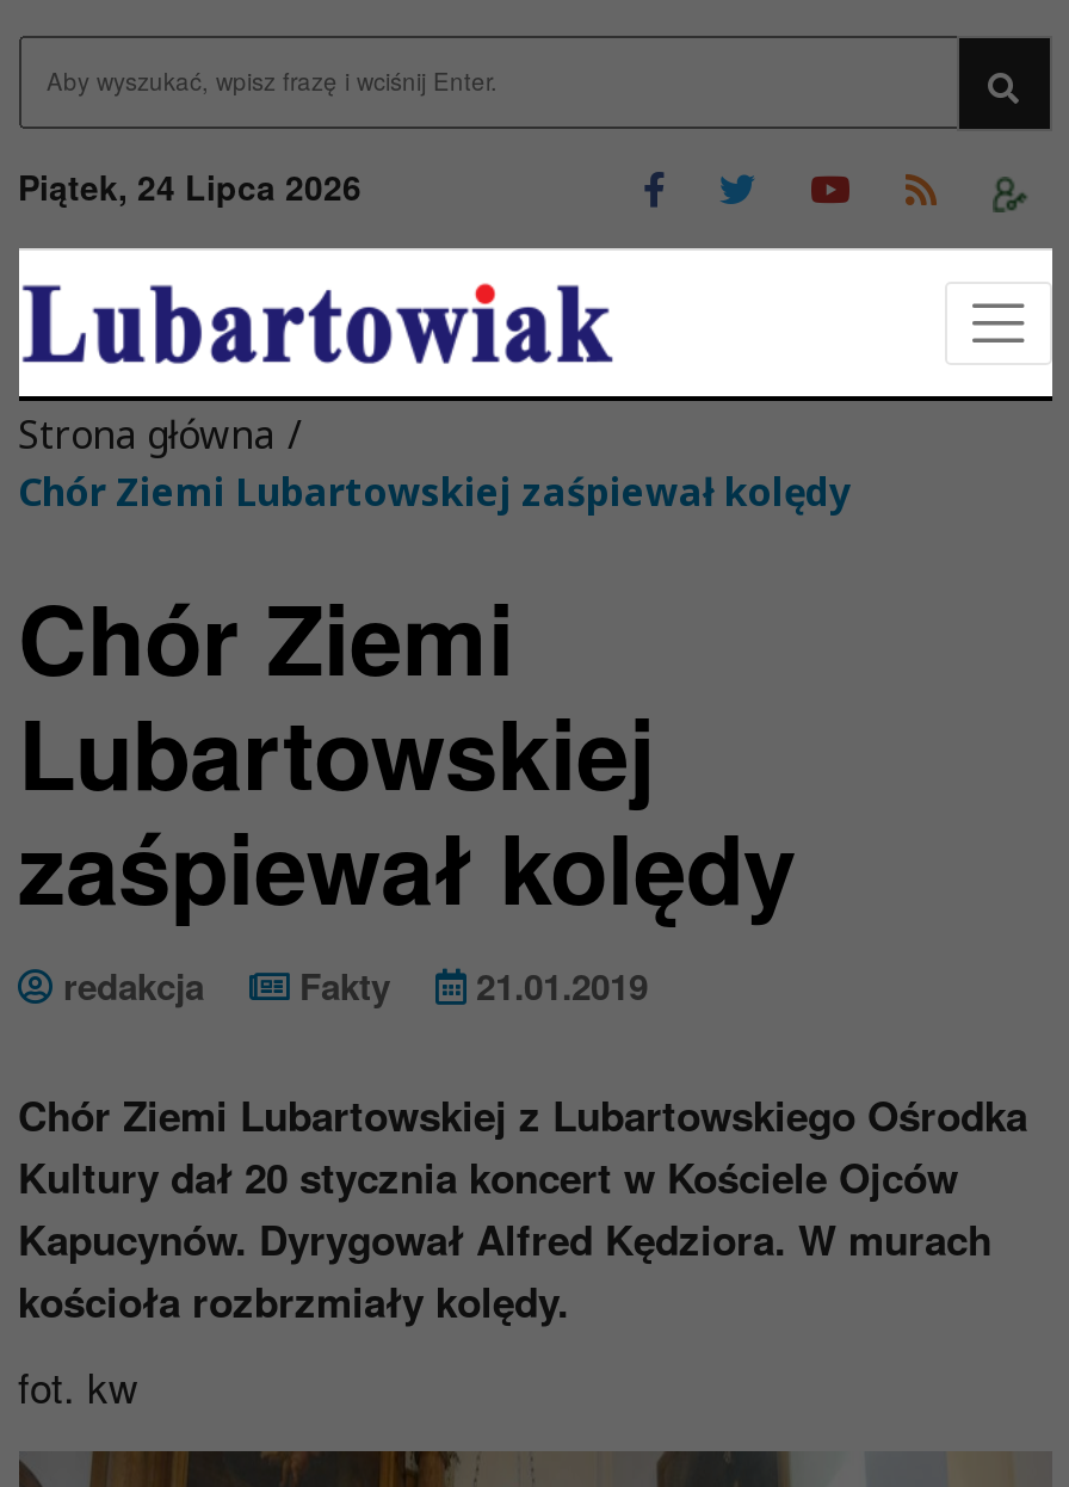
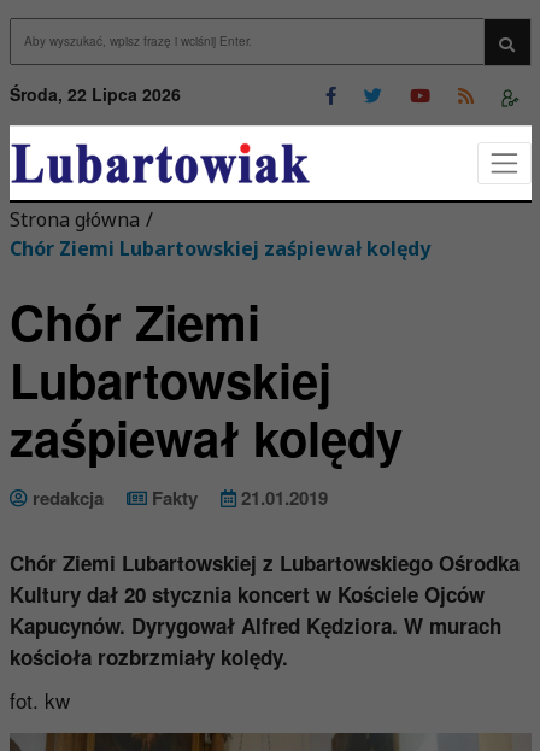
- Piątek, 24 Lipca 2026
+ Środa, 22 Lipca 2026
